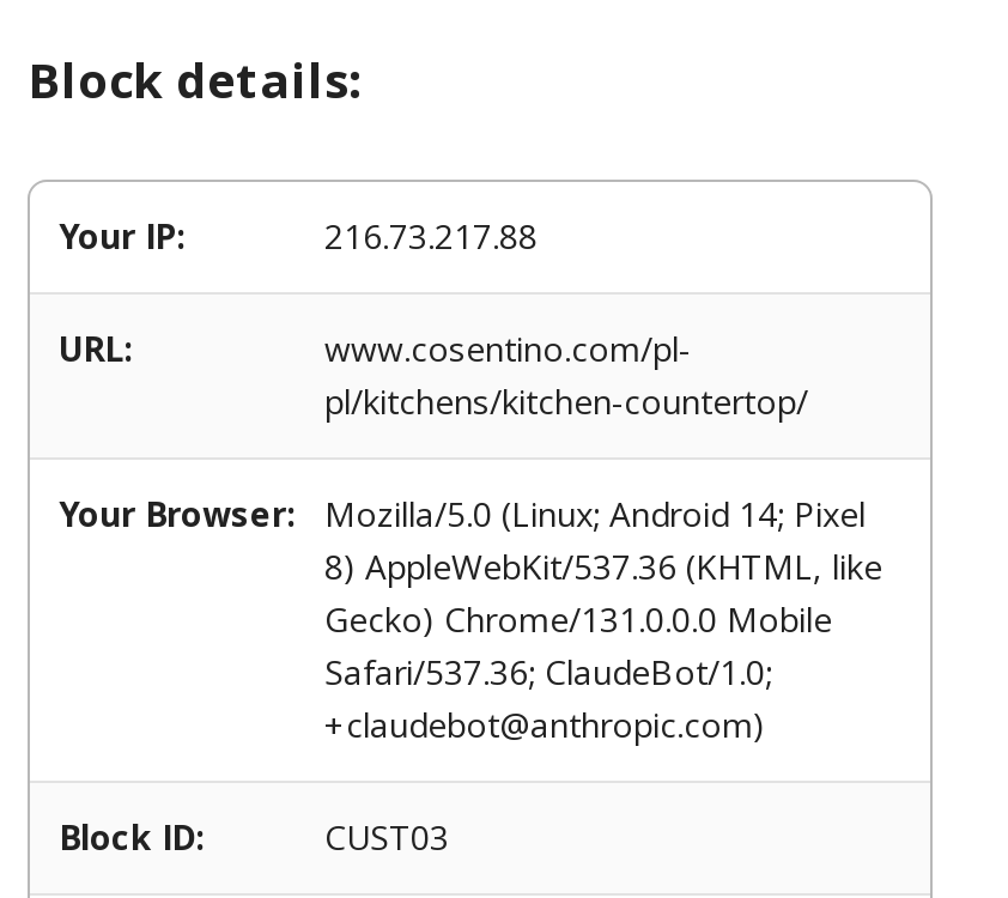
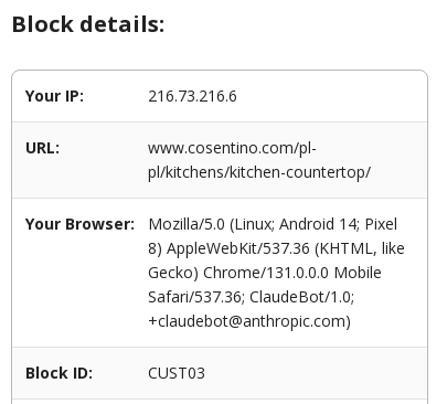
- 216.73.217.88
+ 216.73.216.6
